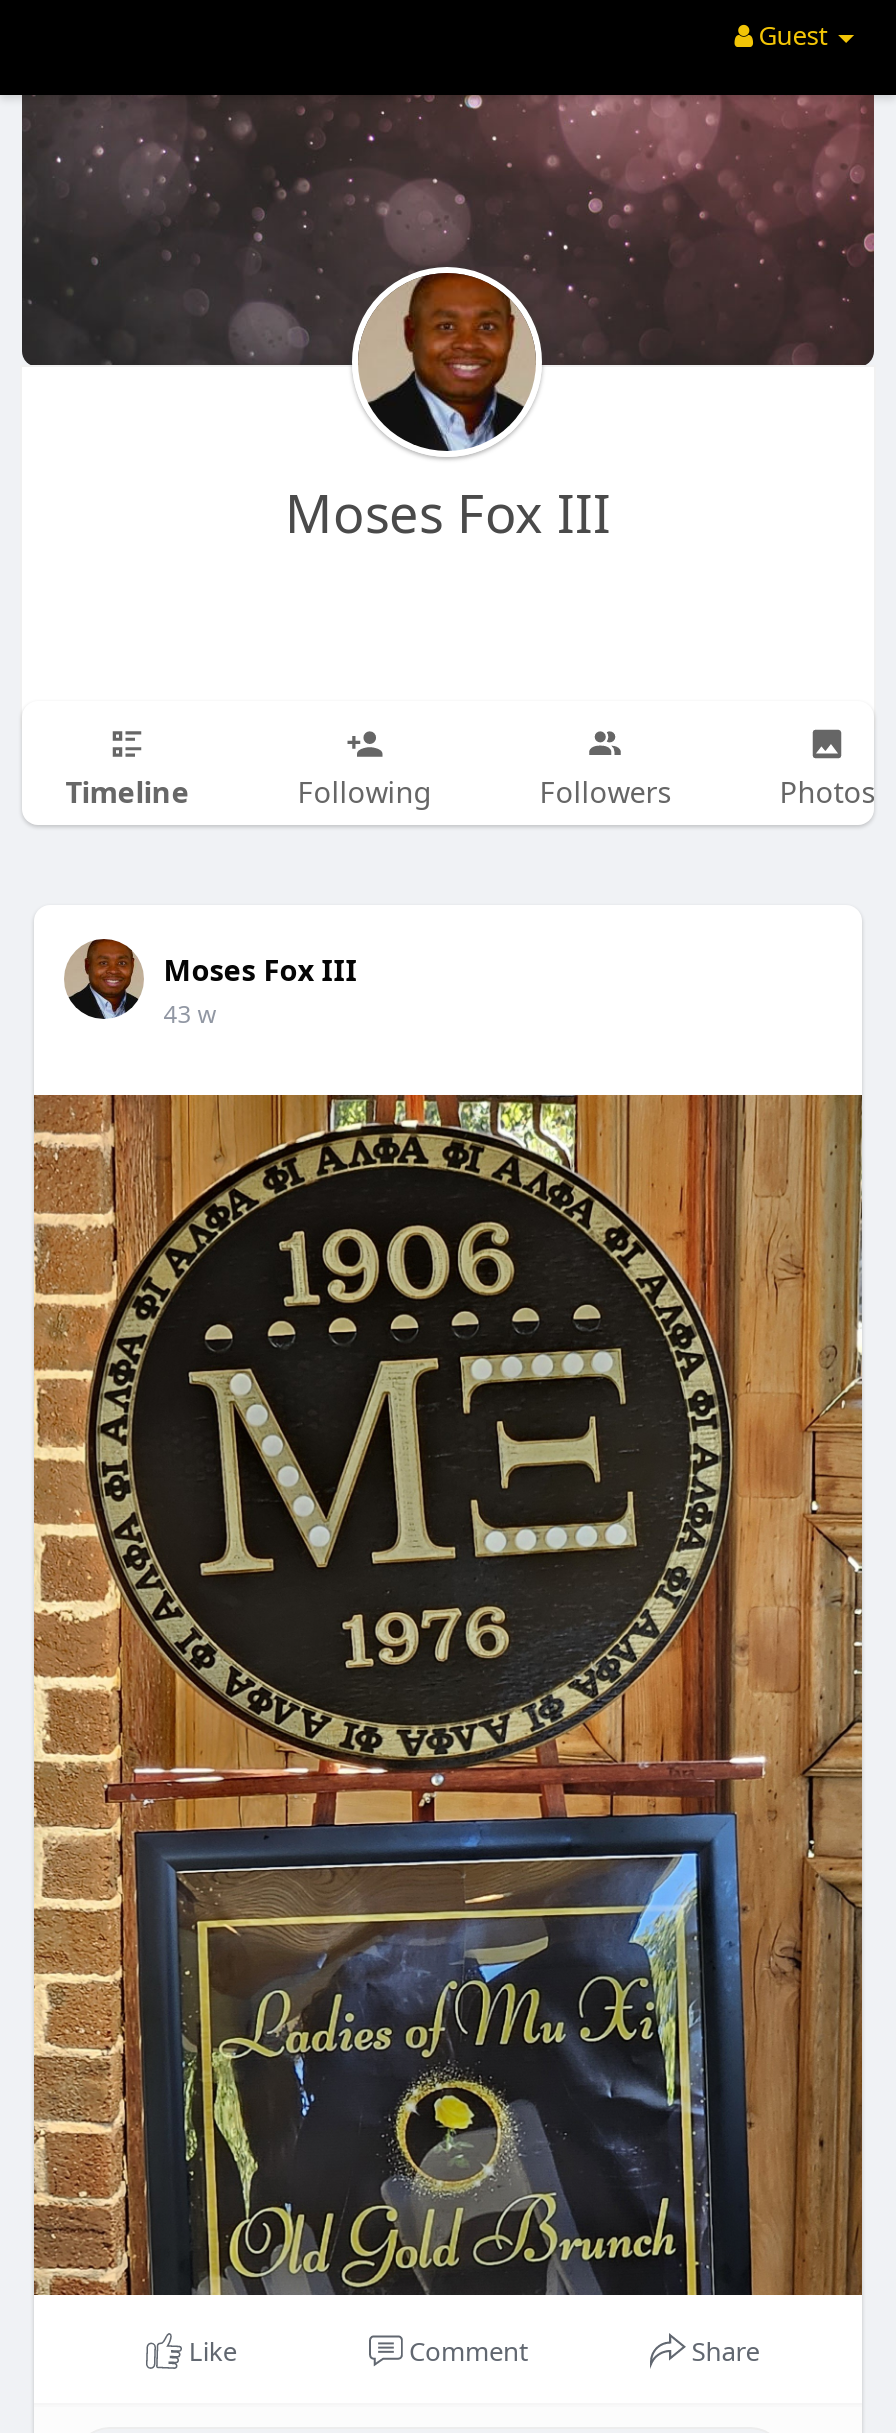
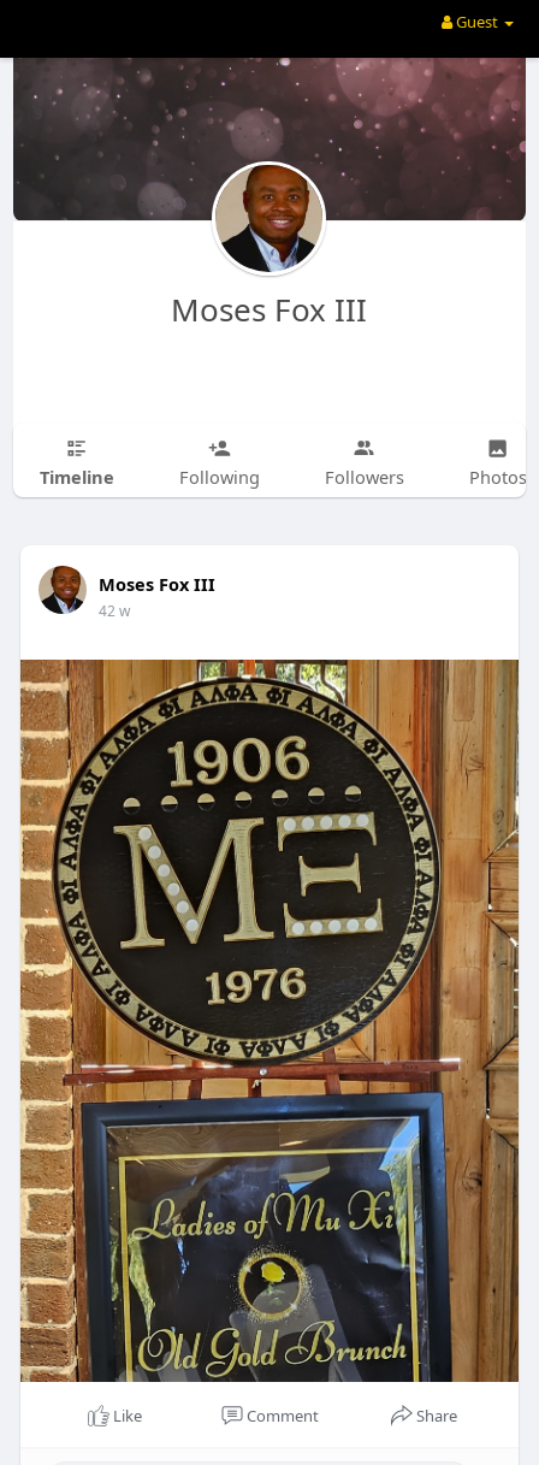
- 43 w
+ 42 w
